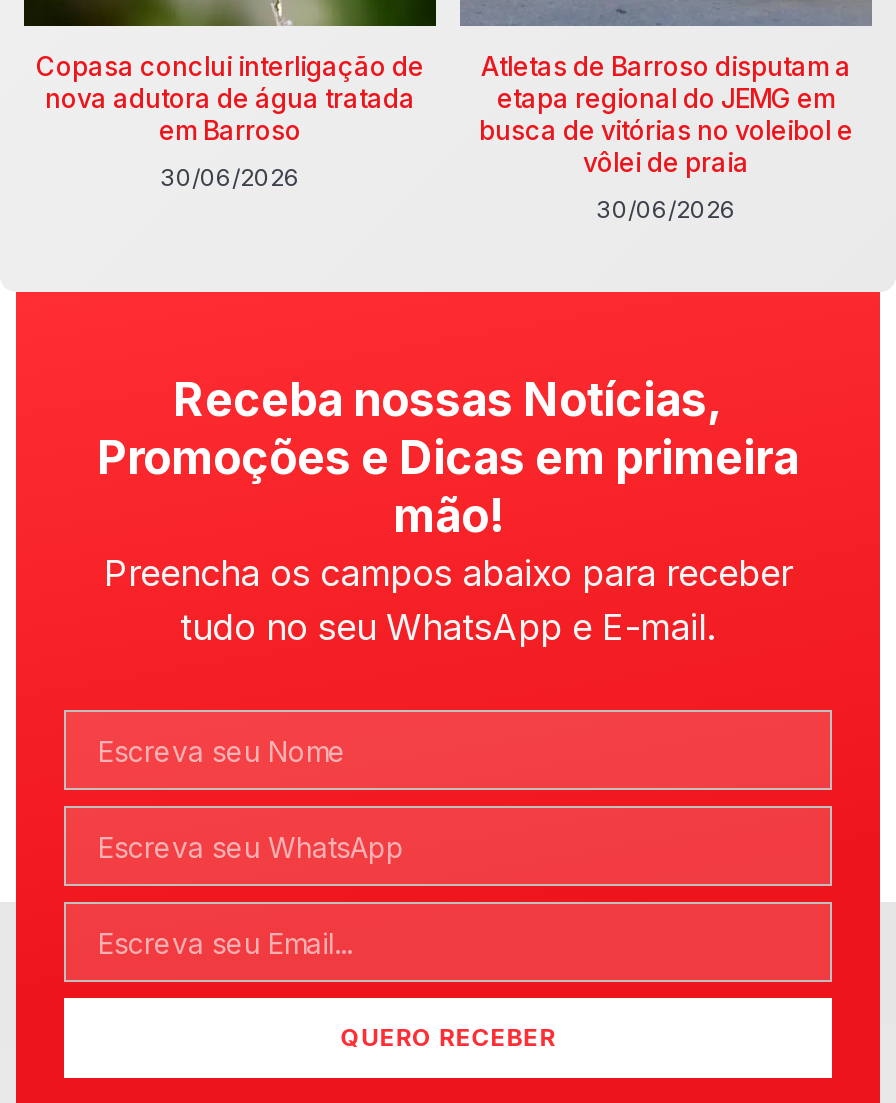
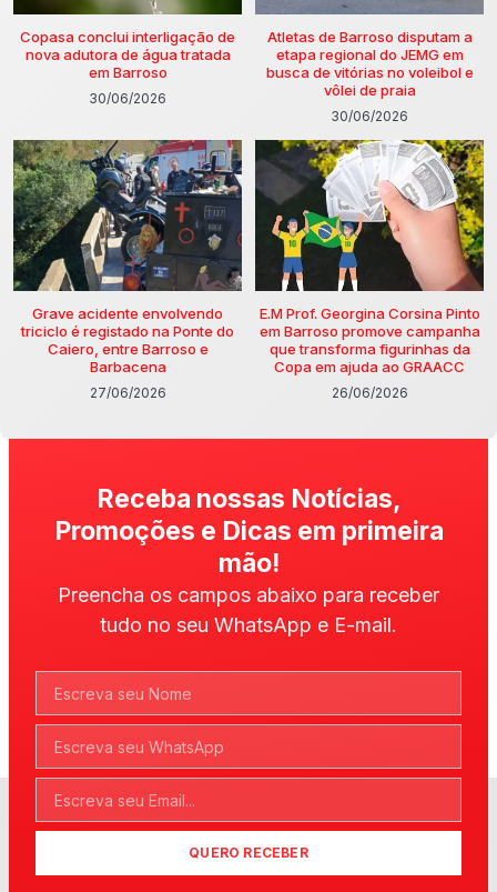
+ [image]
+ Grave acidente envolvendo
+ triciclo é registado na Ponte do
+ Caiero, entre Barroso e
+ Barbacena
+ 27/06/2026

+ [image]
+ E.M Prof. Georgina Corsina Pinto
+ em Barroso promove campanha
+ que transforma figurinhas da
+ Copa em ajuda ao GRAACC
+ 26/06/2026
